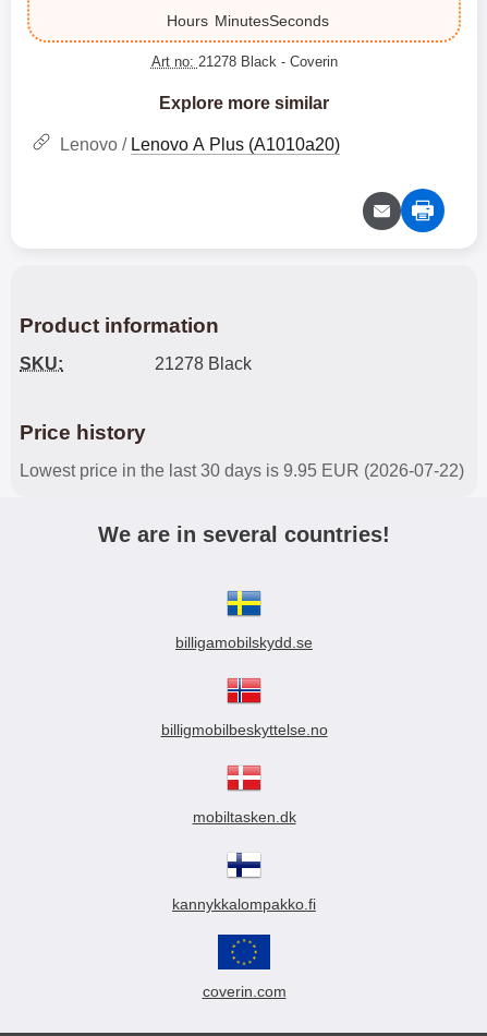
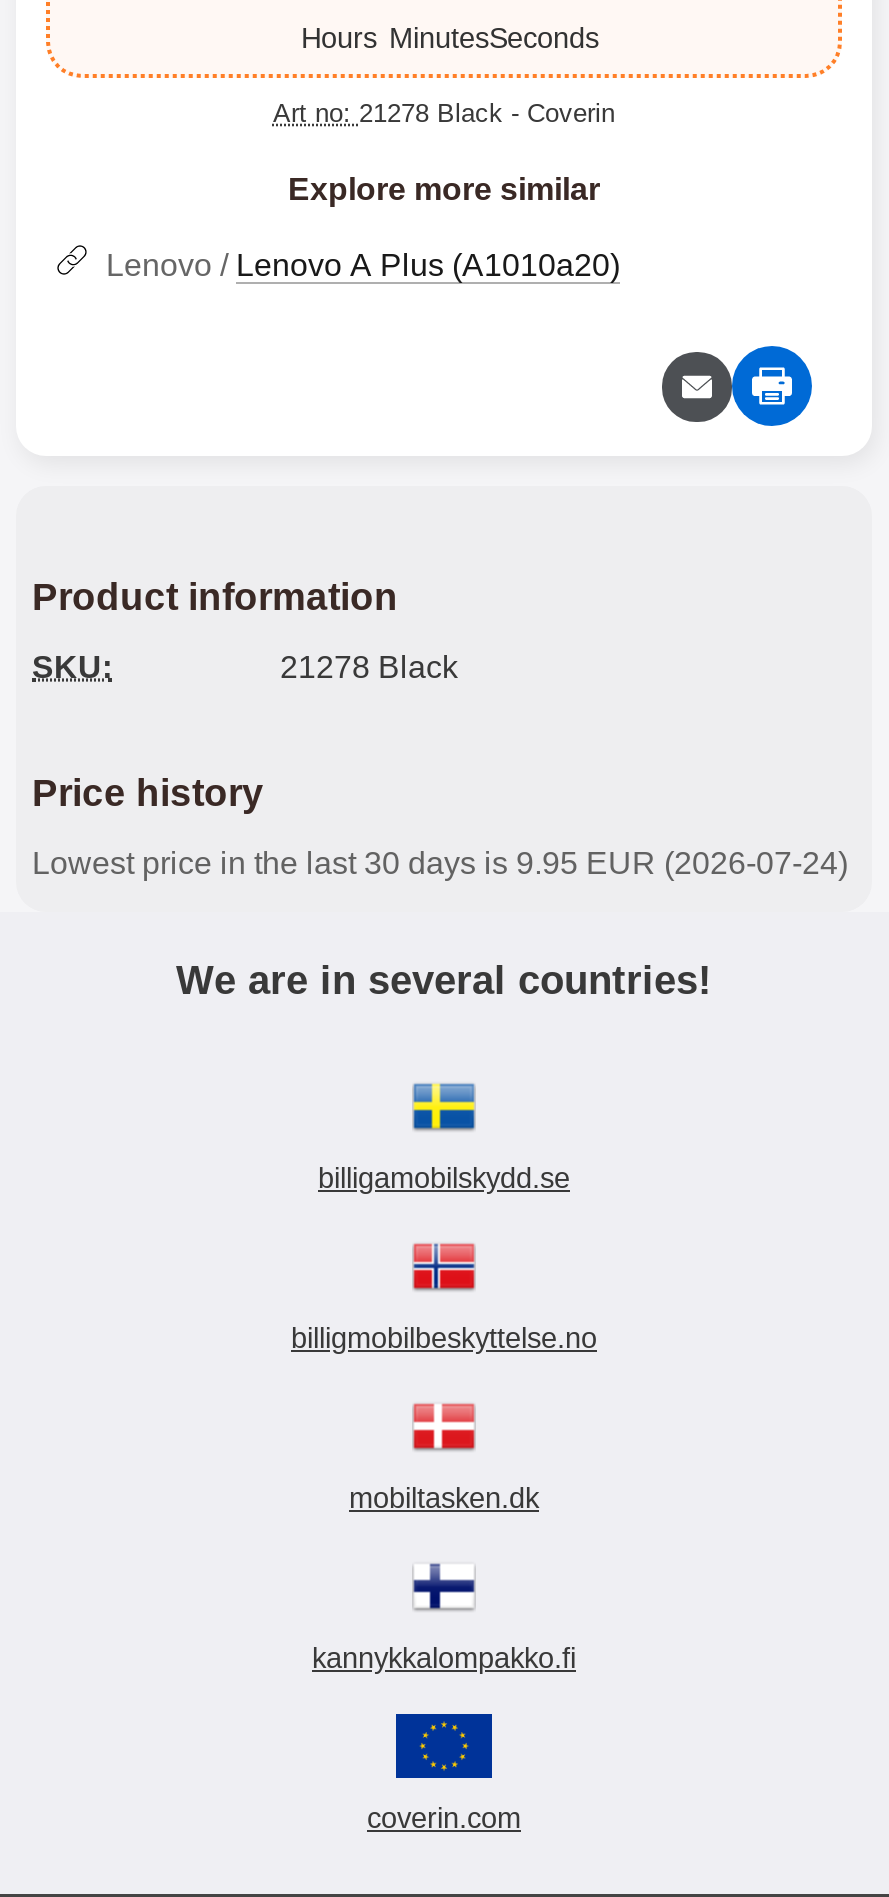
- Lowest price in the last 30 days is 9.95 EUR (2026-07-22)
+ Lowest price in the last 30 days is 9.95 EUR (2026-07-24)
